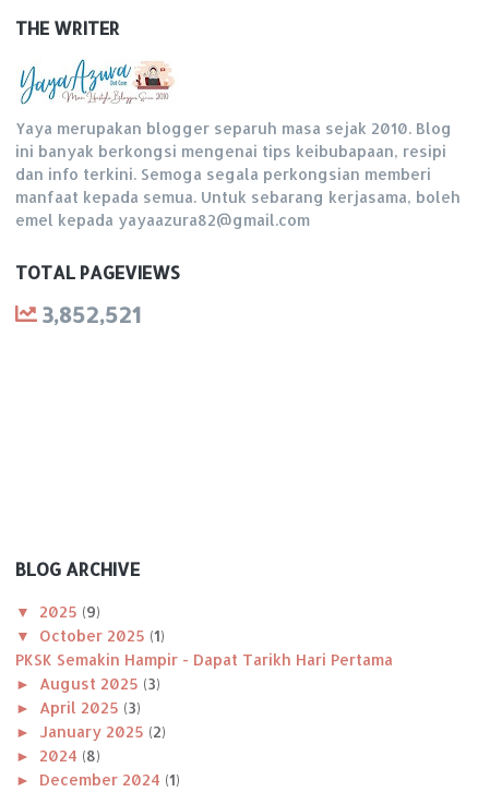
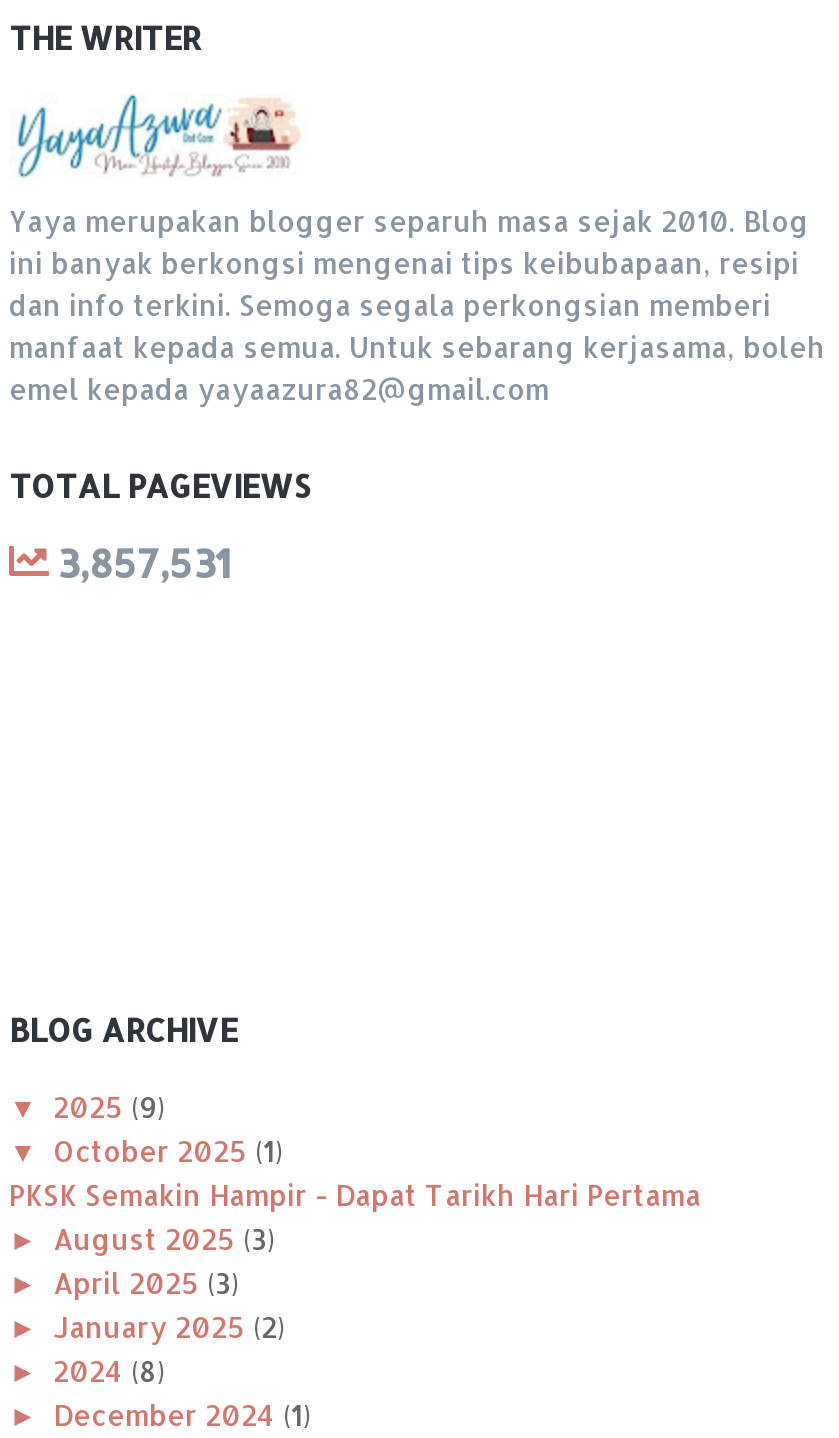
- 3,852,521
+ 3,857,531
